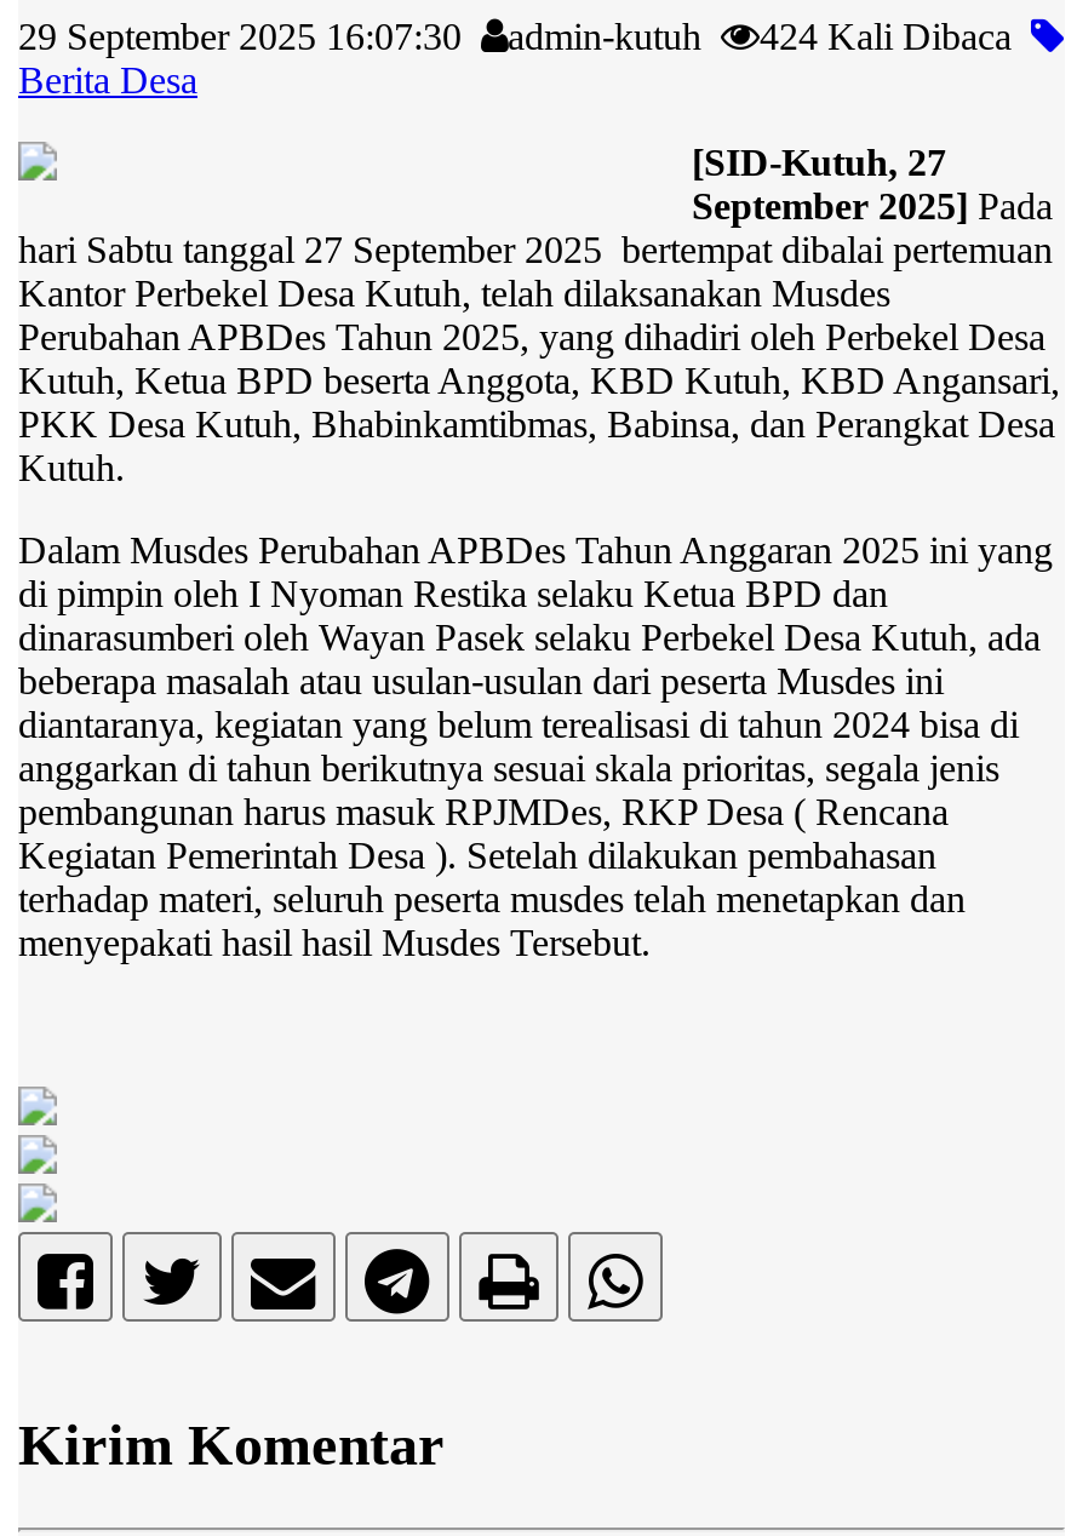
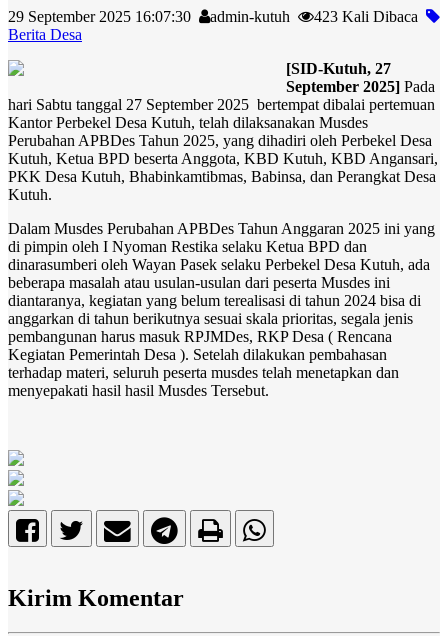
- 29 September 2025 16:07:30 admin-kutuh 424 Kali Dibaca
+ 29 September 2025 16:07:30 admin-kutuh 423 Kali Dibaca
